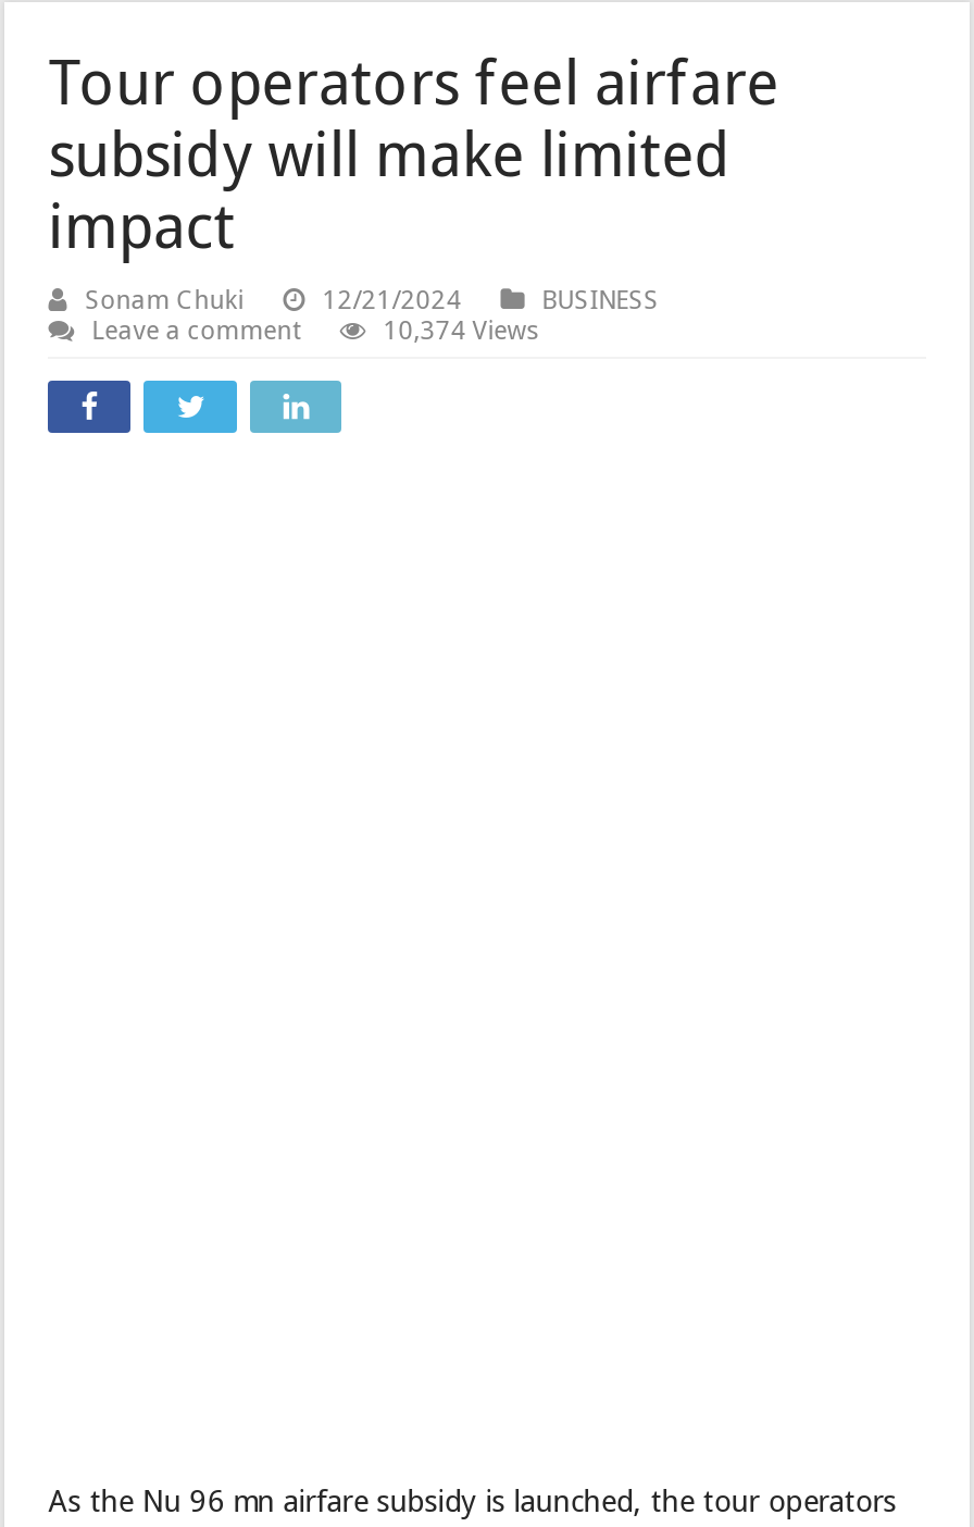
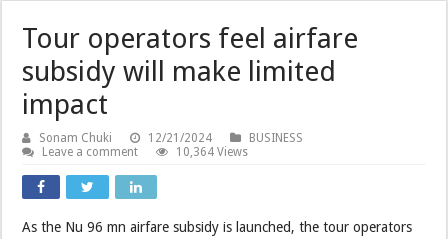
- 10,374 Views
+ 10,364 Views
